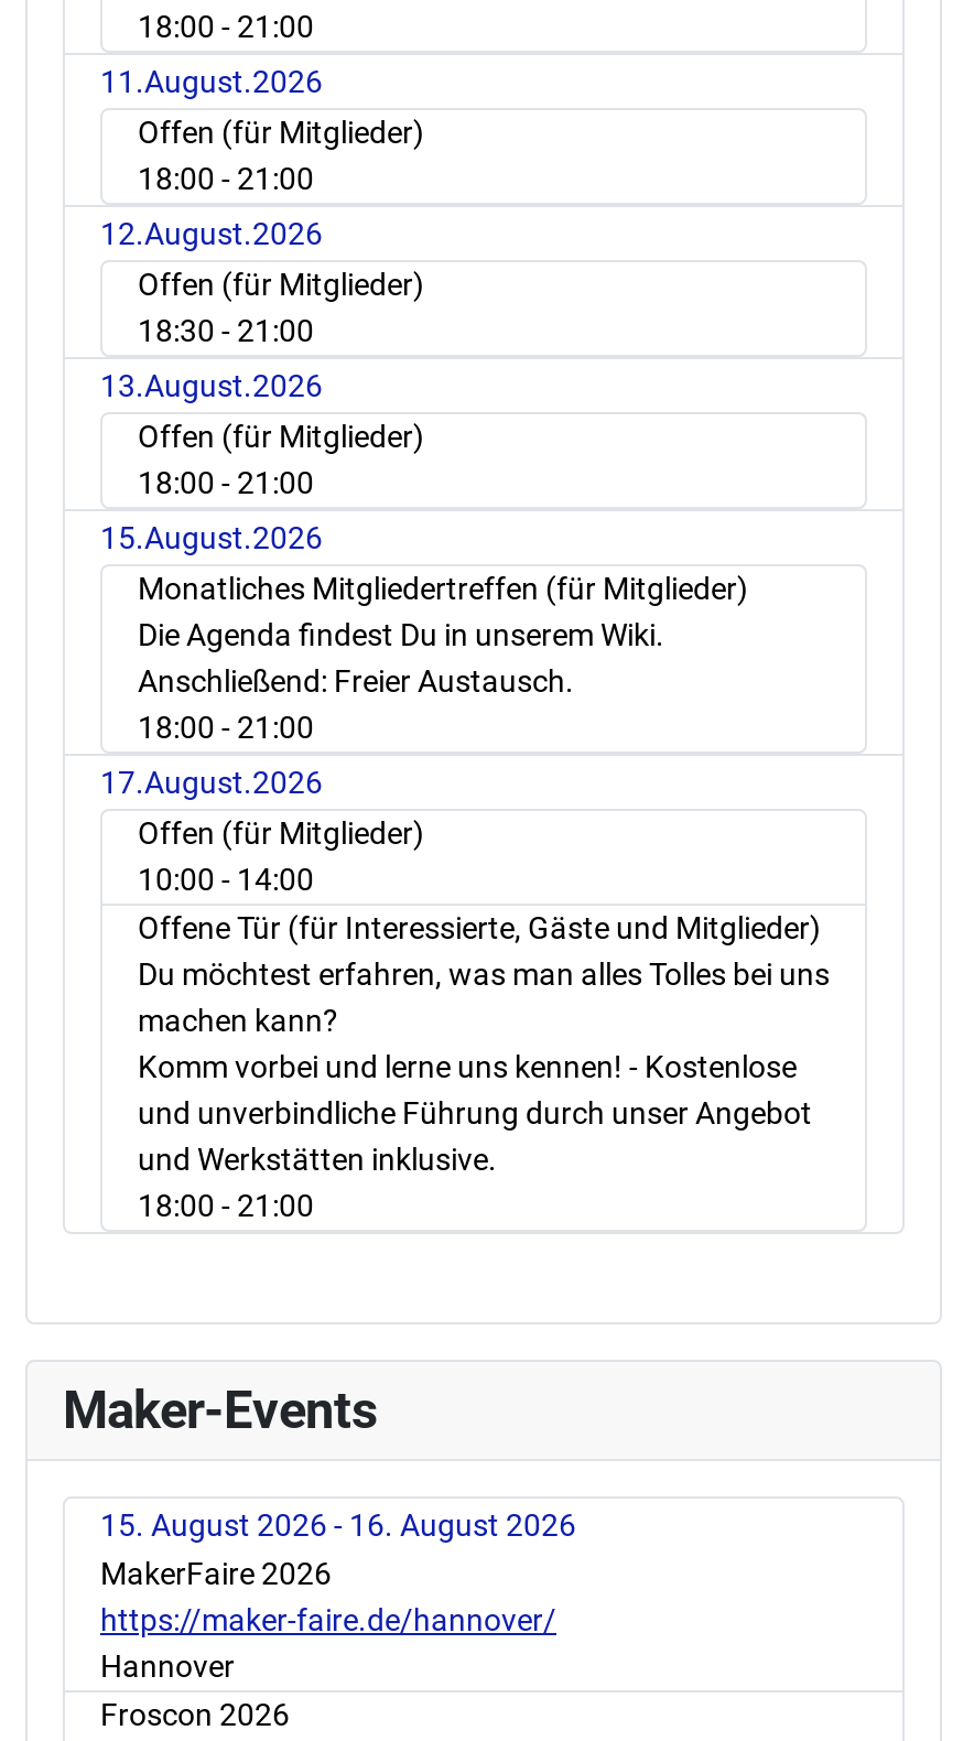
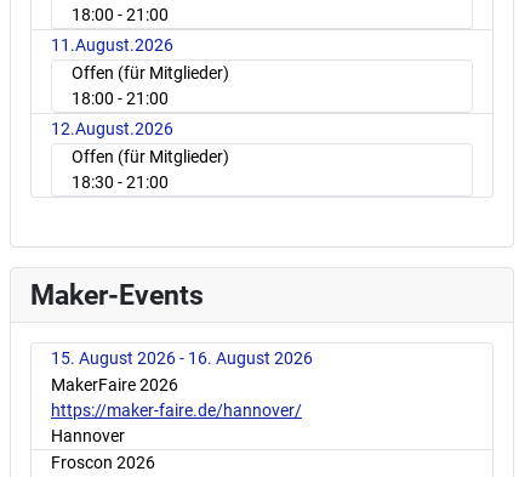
- 13.August.2026
- Offen (für Mitglieder)
- 18:00 - 21:00
- 15.August.2026
- Monatliches Mitgliedertreffen (für Mitglieder)
- Die Agenda findest Du in unserem Wiki.
- Anschließend: Freier Austausch.
- 18:00 - 21:00
- 17.August.2026
- Offen (für Mitglieder)
- 10:00 - 14:00
- Offene Tür (für Interessierte, Gäste und Mitglieder)
- Du möchtest erfahren, was man alles Tolles bei uns
- machen kann?
- Komm vorbei und lerne uns kennen! - Kostenlose
- und unverbindliche Führung durch unser Angebot
- und Werkstätten inklusive.
- 18:00 - 21:00
